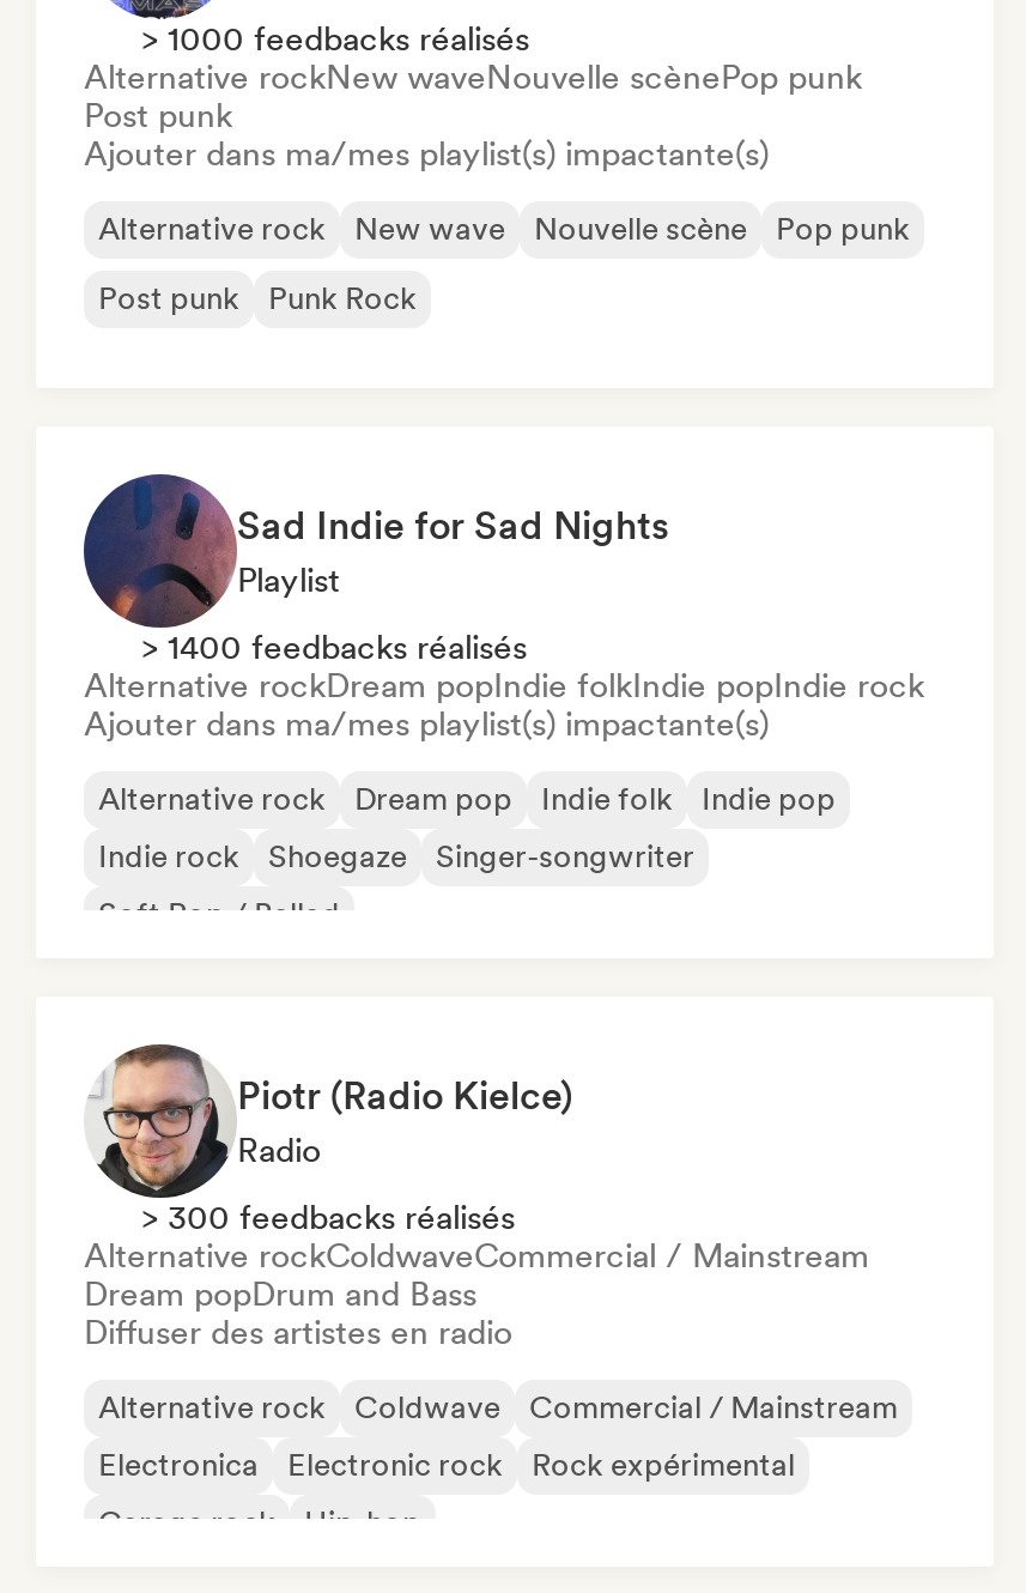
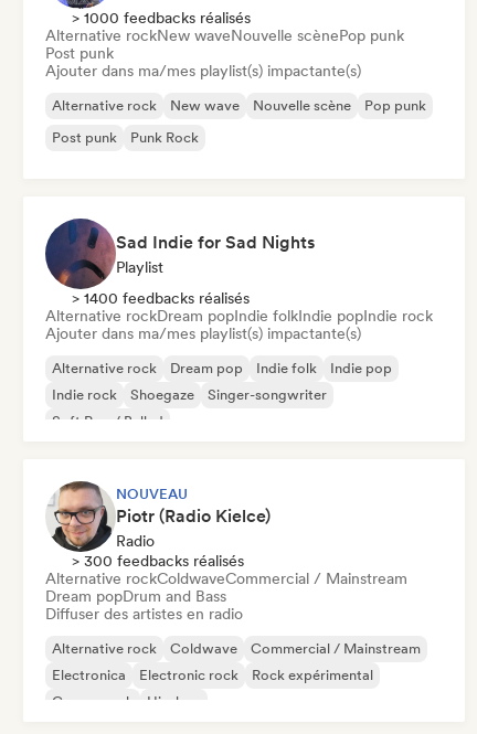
+ NOUVEAU
